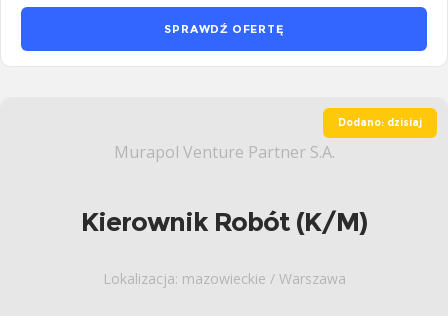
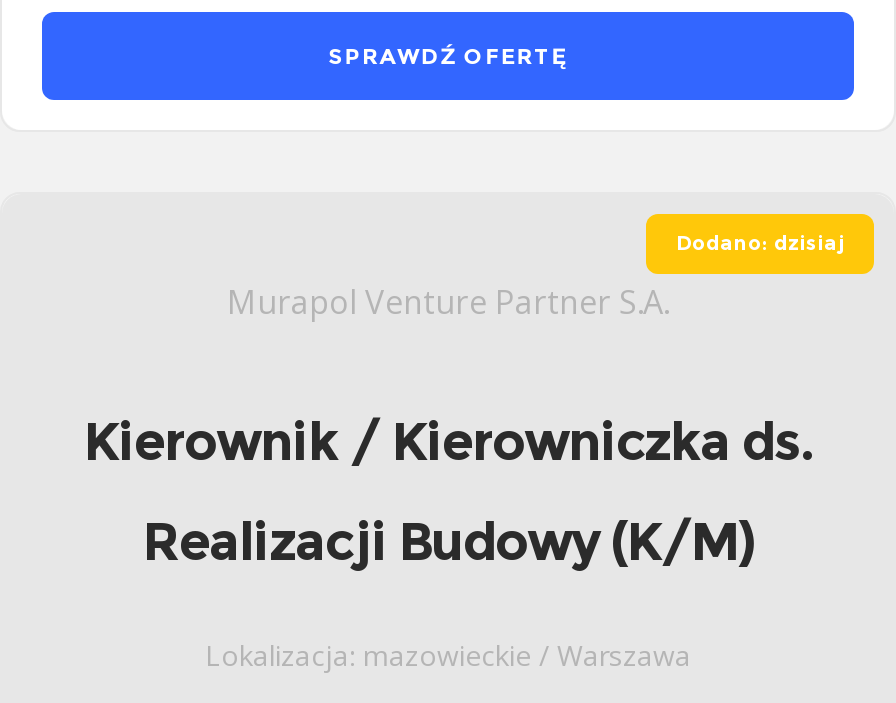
- Kierownik Robót (K/M)
+ Kierownik / Kierowniczka ds.
+ Realizacji Budowy (K/M)
